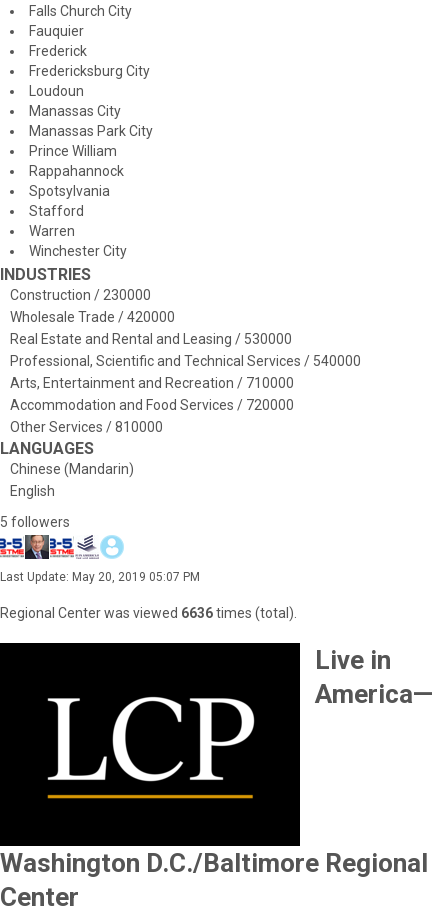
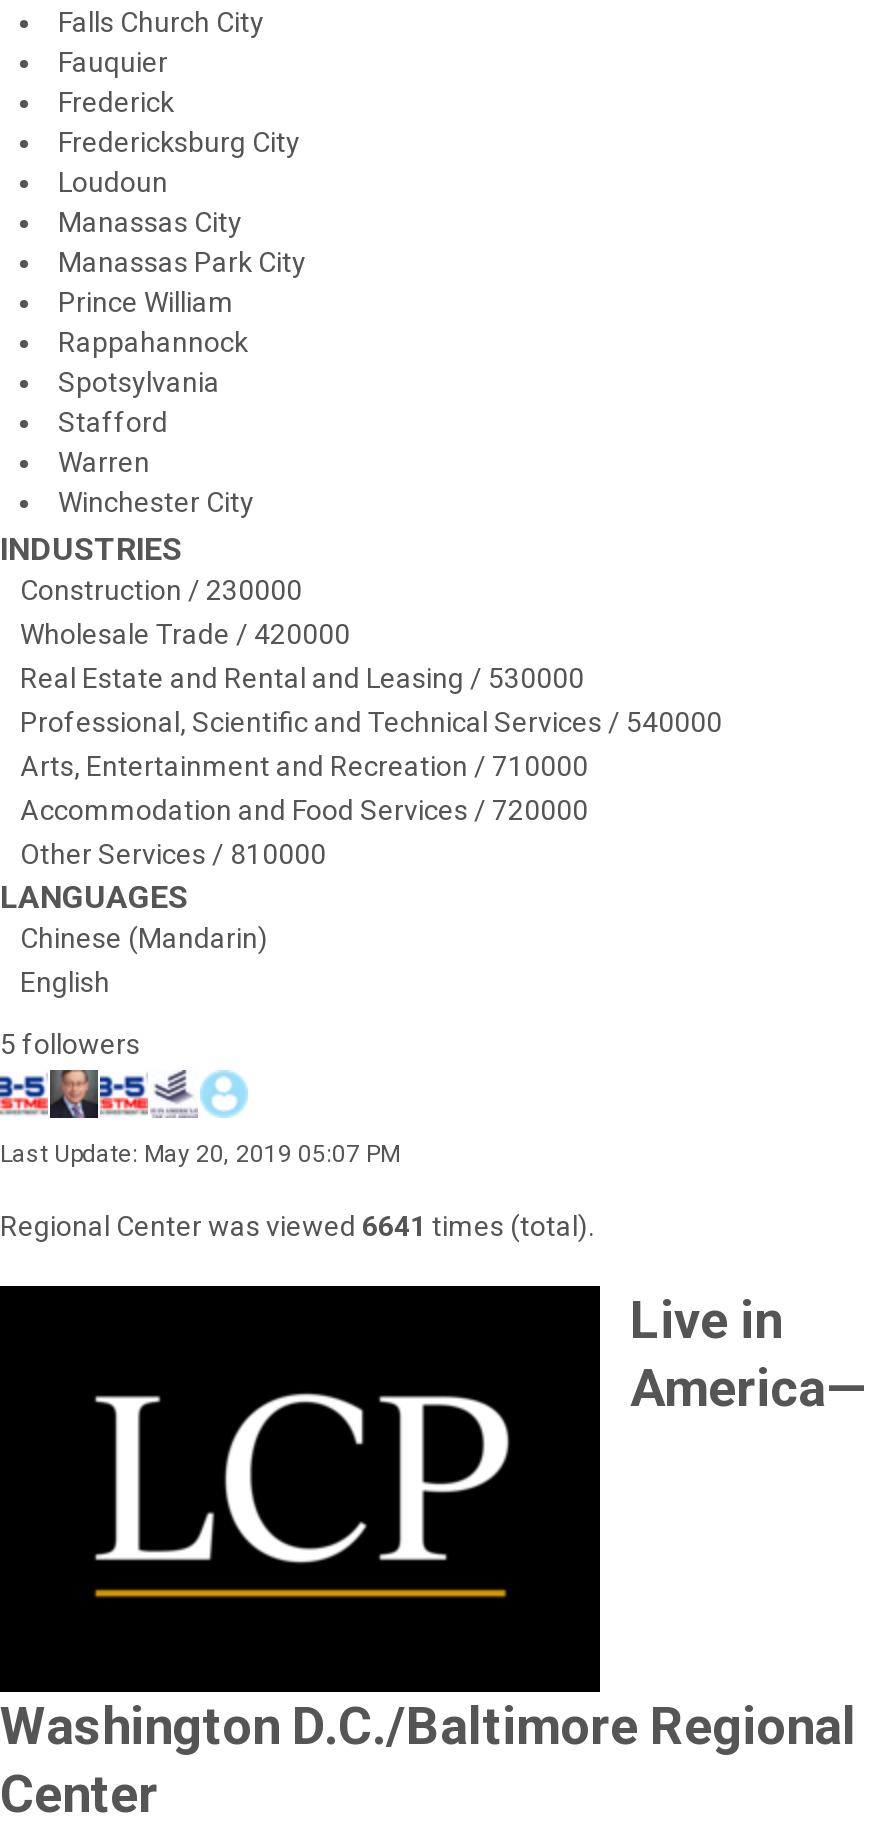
- Regional Center was viewed 6636 times (total).
+ Regional Center was viewed 6641 times (total).
